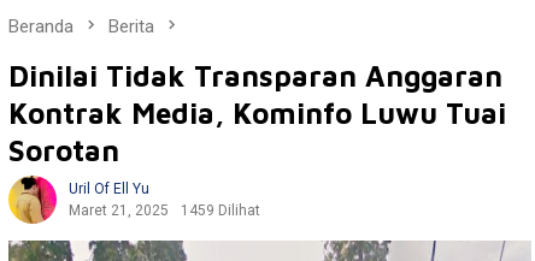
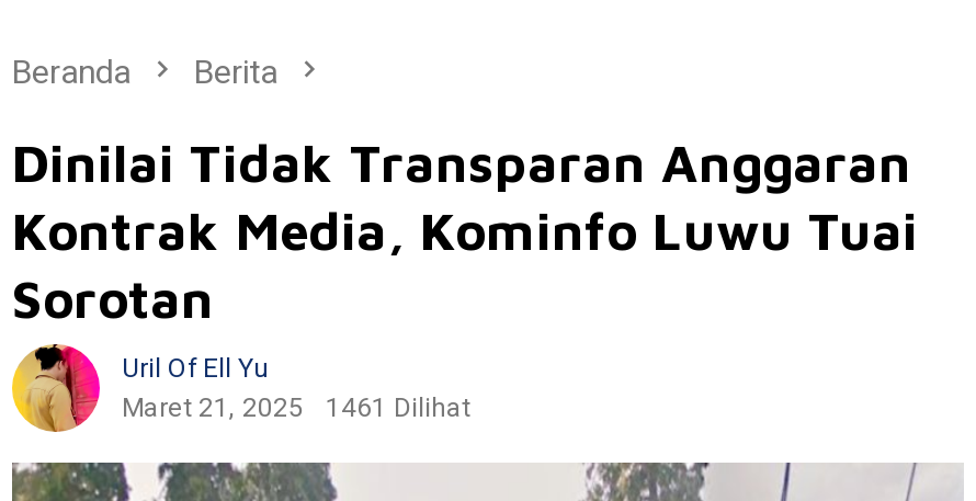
- Maret 21, 2025 1459 Dilihat
+ Maret 21, 2025 1461 Dilihat
